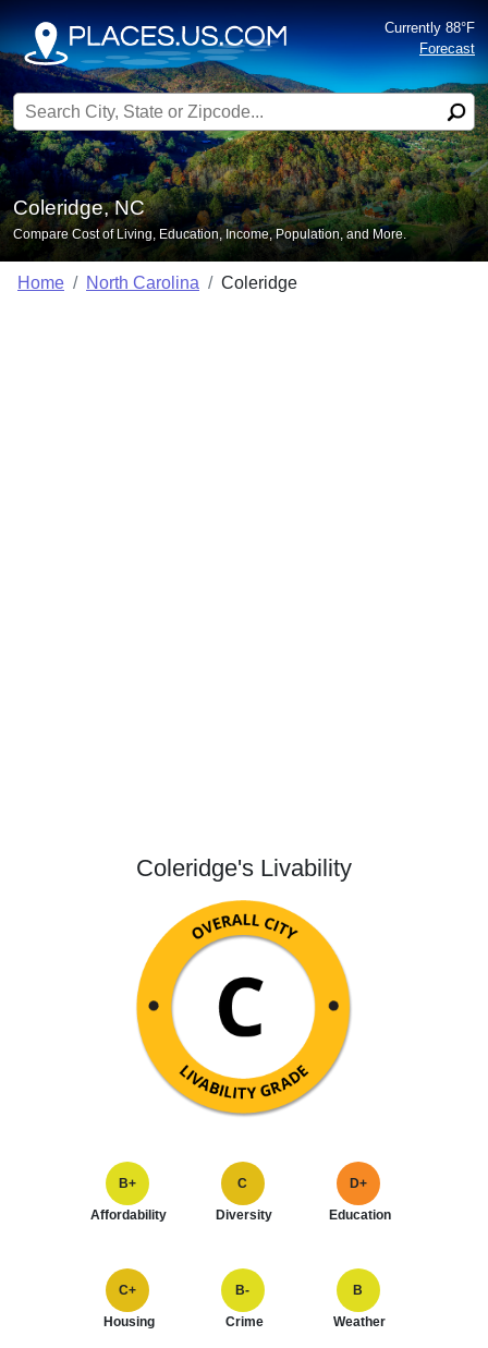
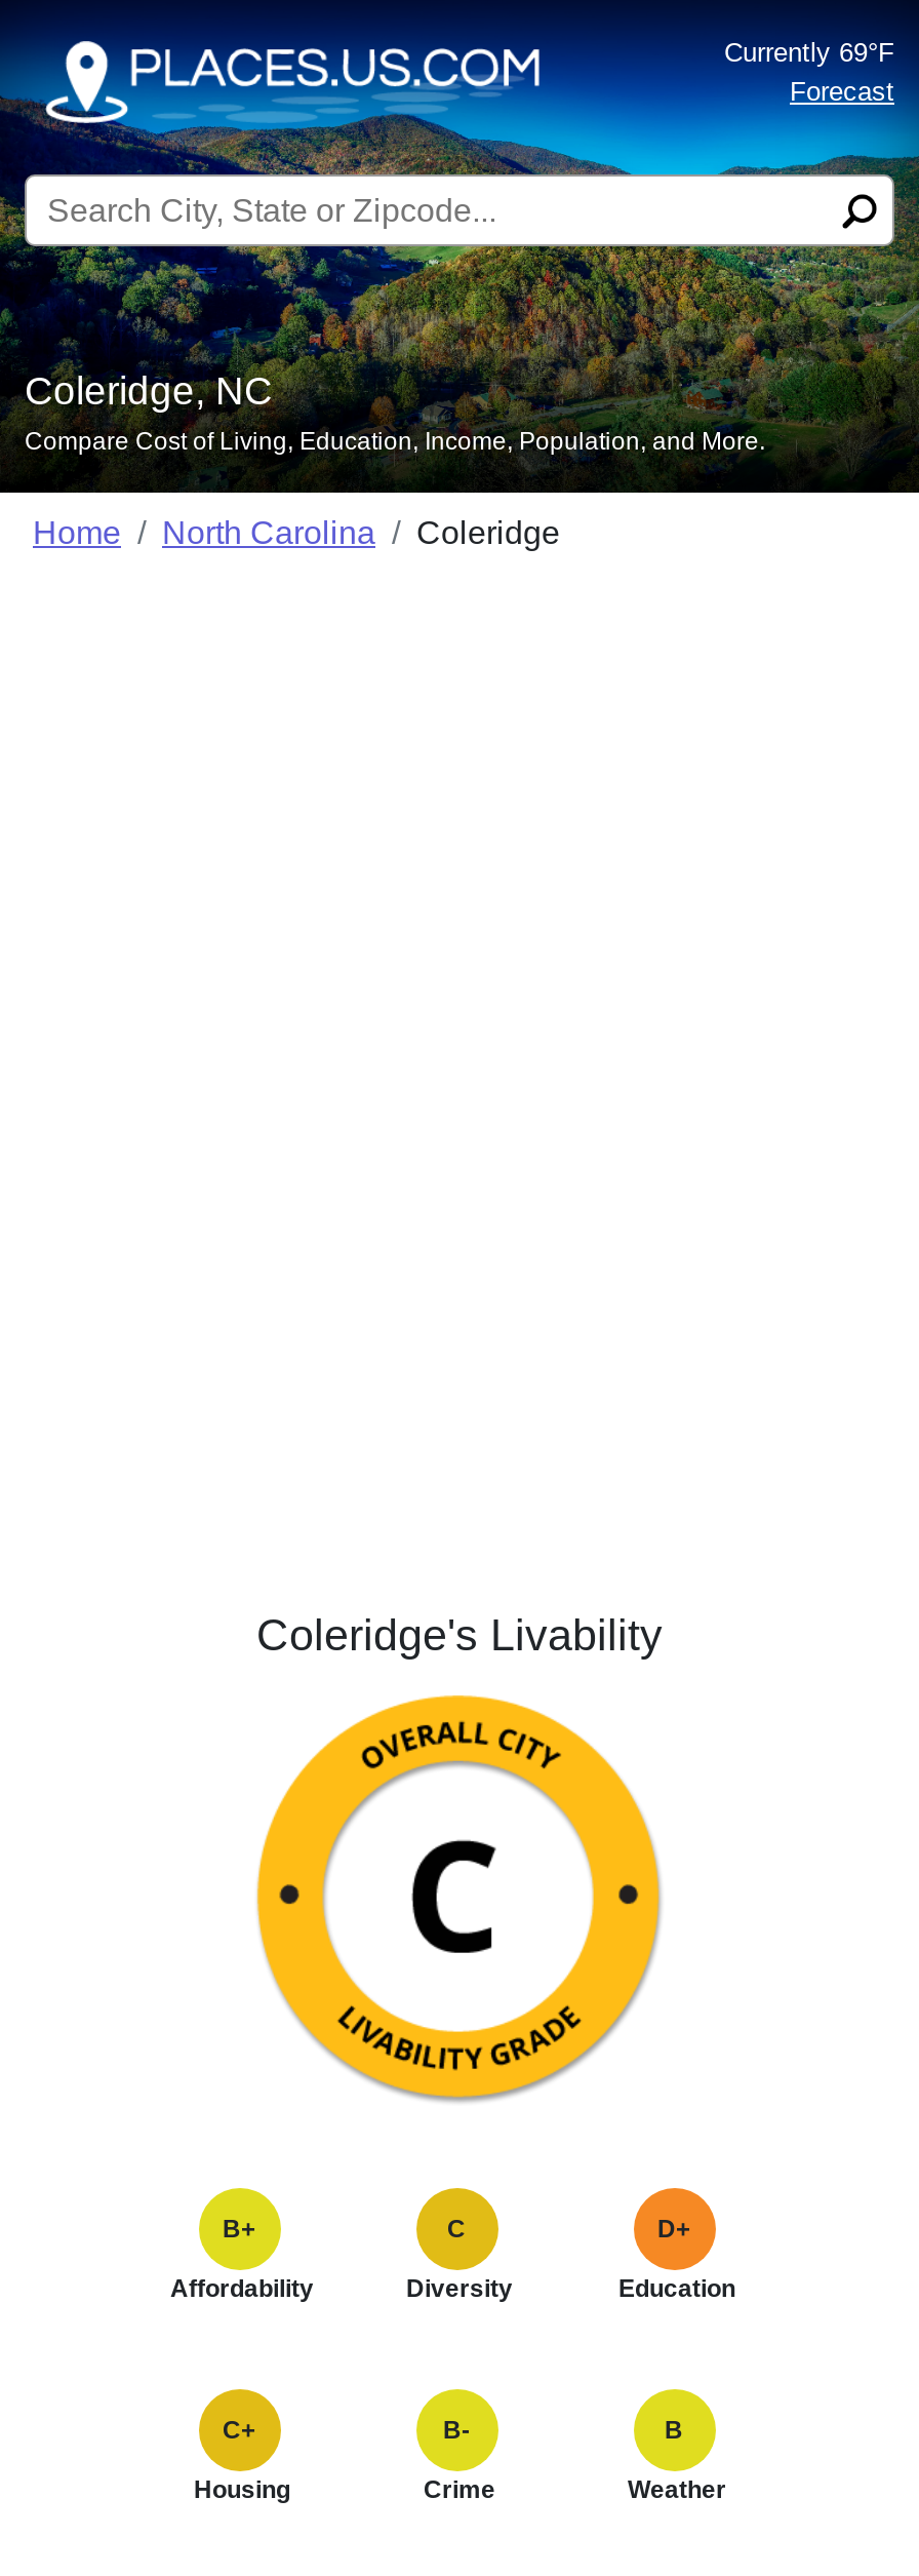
- Currently 88°F
+ Currently 69°F
